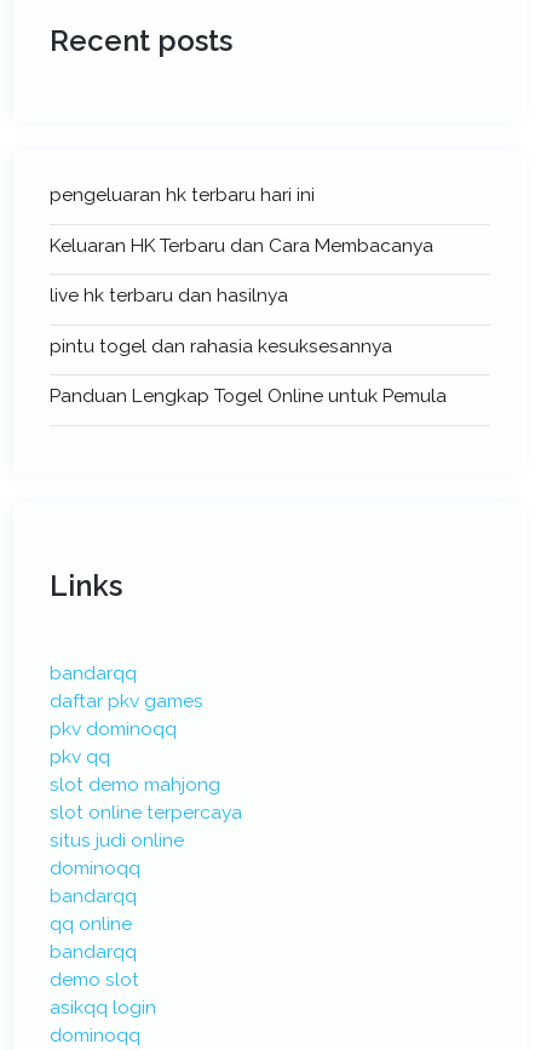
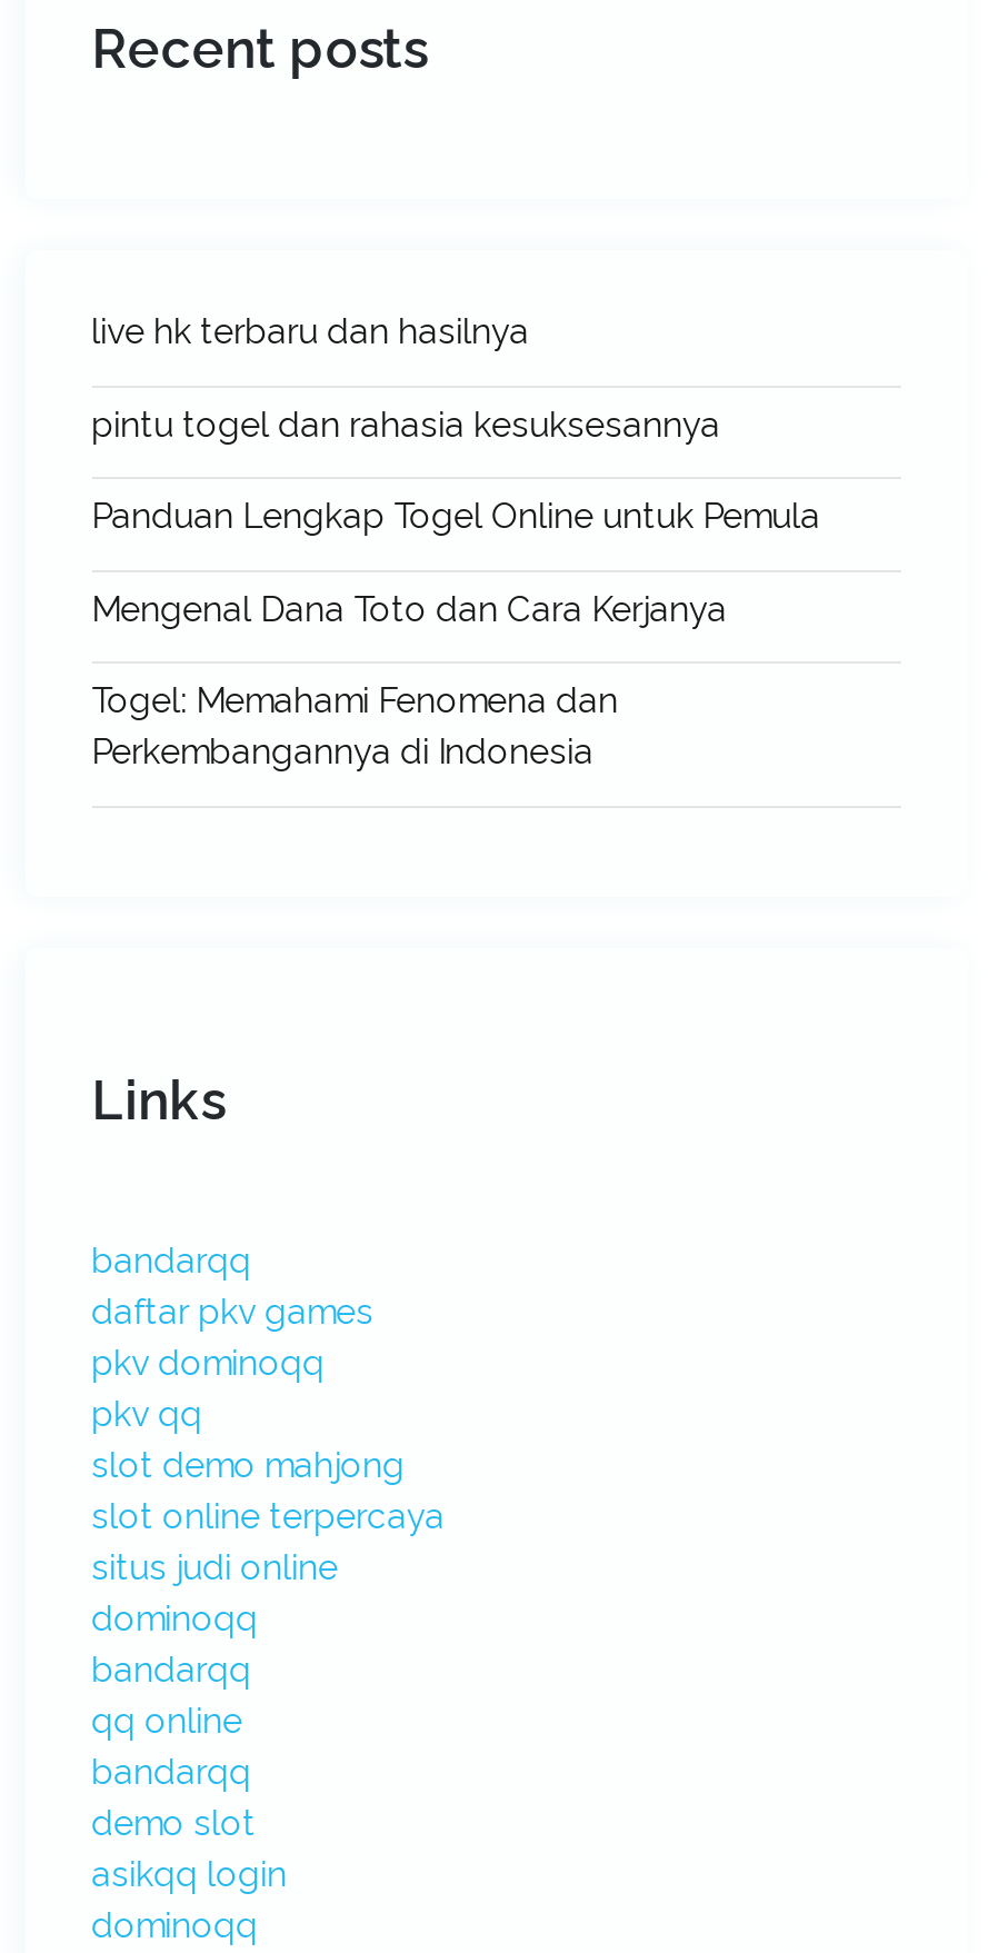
- pengeluaran hk terbaru hari ini
- Keluaran HK Terbaru dan Cara Membacanya

moved up: live hk terbaru dan hasilnya | pintu togel dan rahasia kesuksesannya | Panduan Lengkap Togel Online untuk Pemula

+ Mengenal Dana Toto dan Cara Kerjanya
+ Togel: Memahami Fenomena dan
+ Perkembangannya di Indonesia
